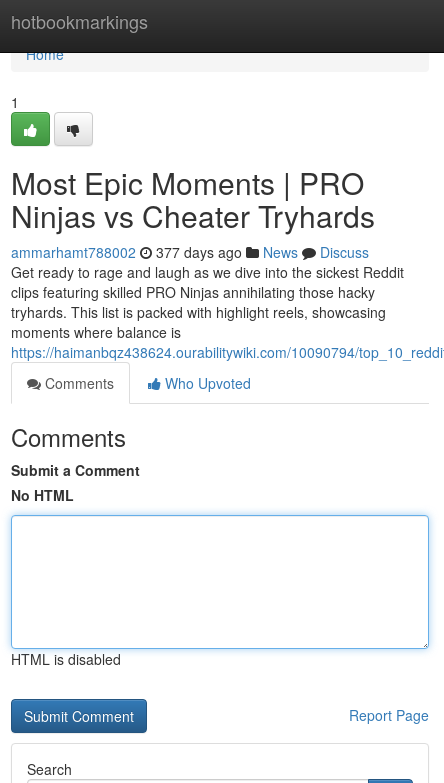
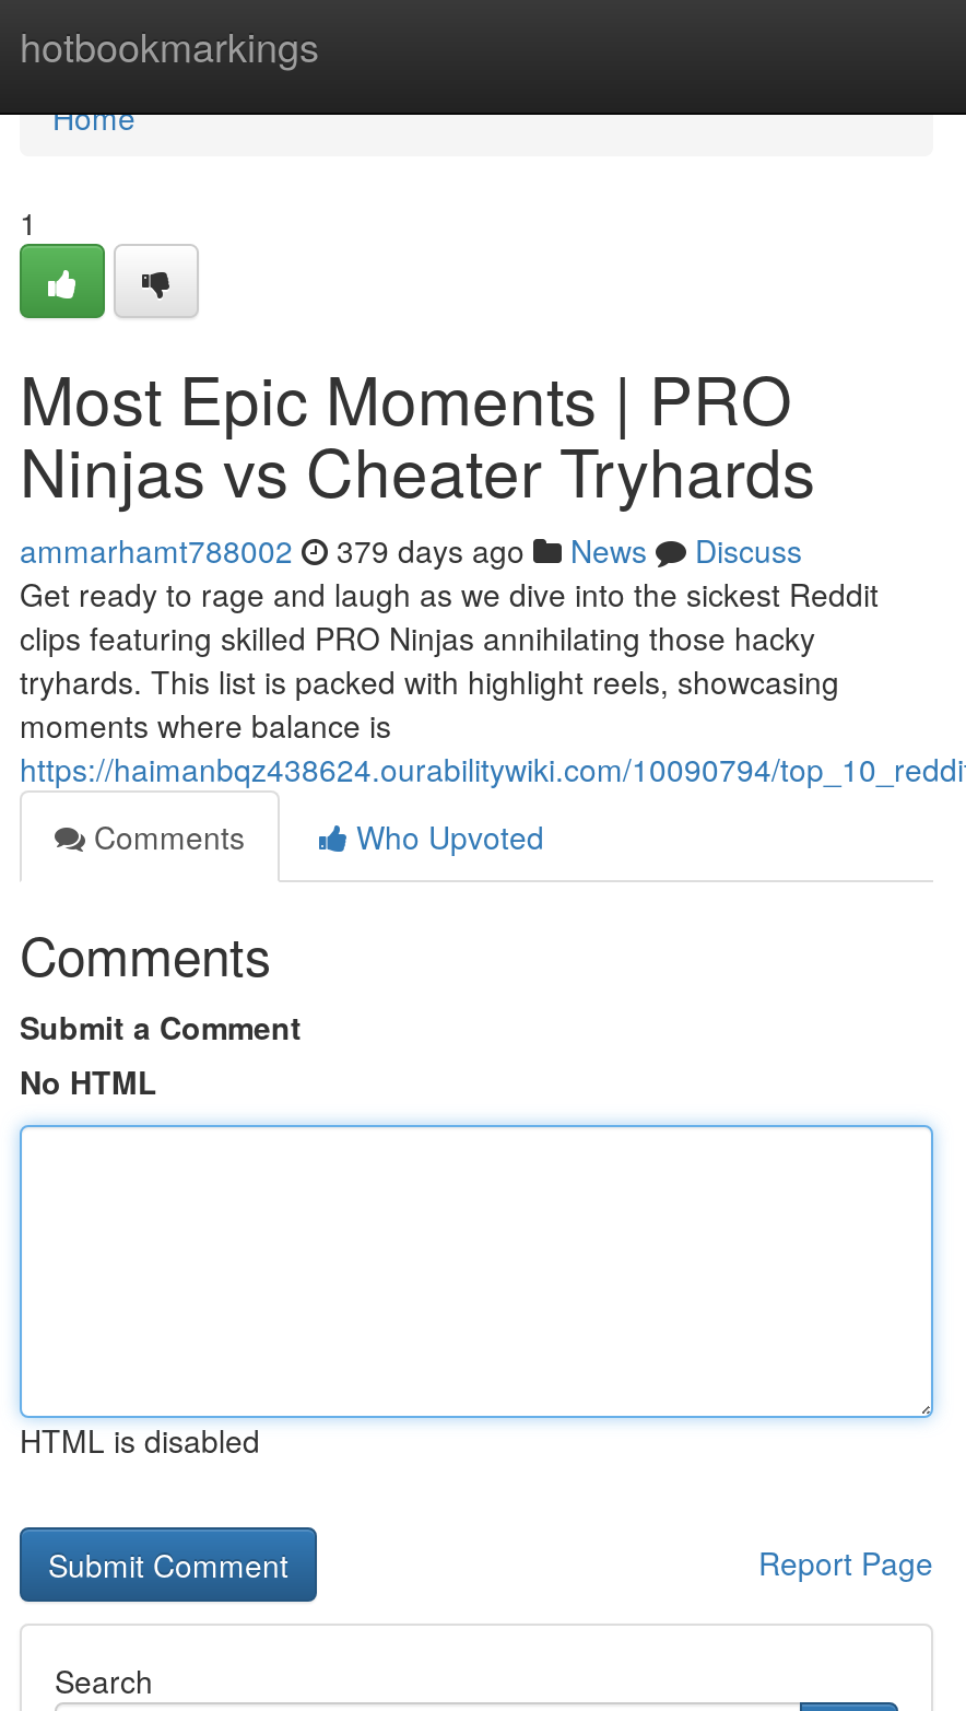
- ammarhamt788002 377 days ago News Discuss
+ ammarhamt788002 379 days ago News Discuss
